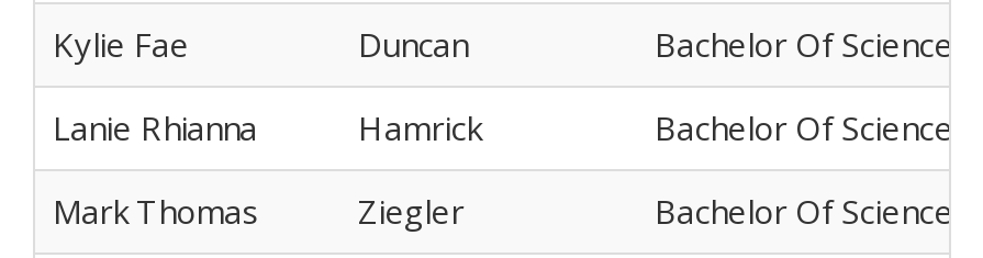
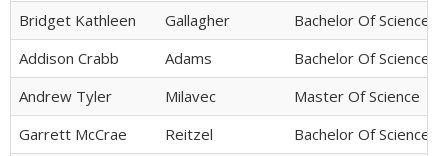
- Kylie Fae
- Duncan
+ Bridget Kathleen
+ Gallagher

- Lanie Rhianna
- Hamrick
+ Addison Crabb
+ Adams

- Mark Thomas
- Ziegler
+ Andrew Tyler
+ Milavec
+ Master Of Science
+ Garrett McCrae
+ Reitzel
